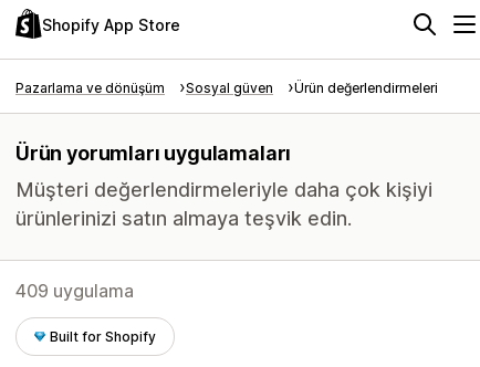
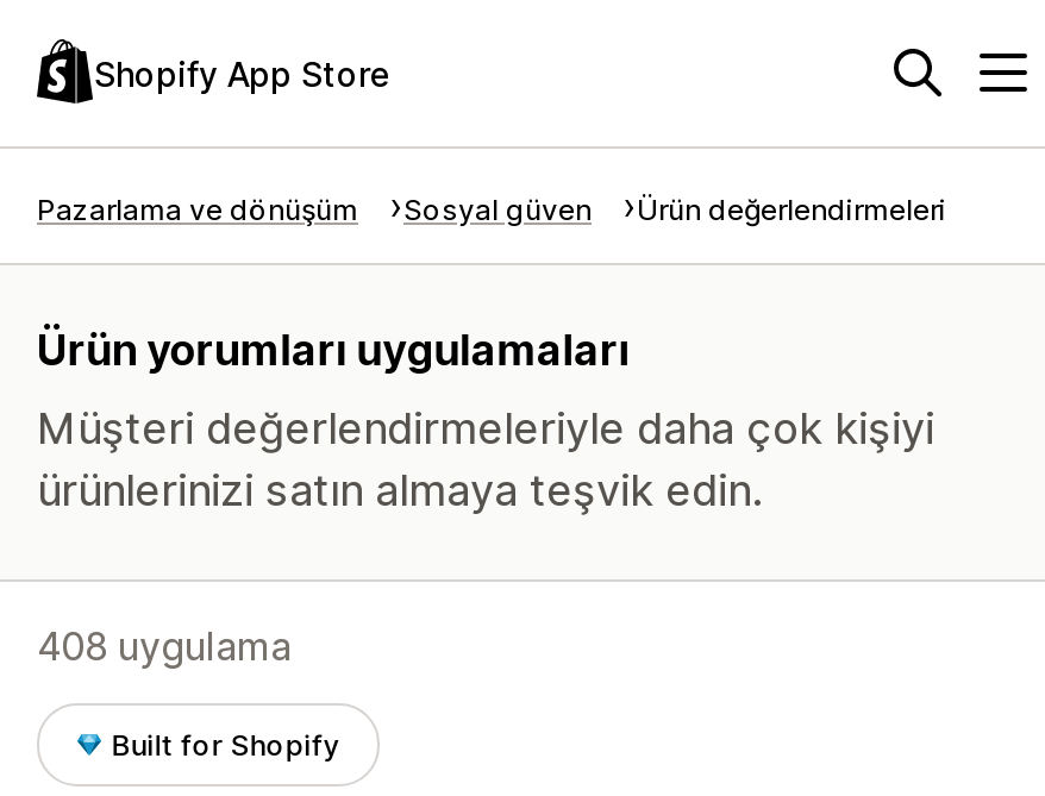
- 409 uygulama
+ 408 uygulama
